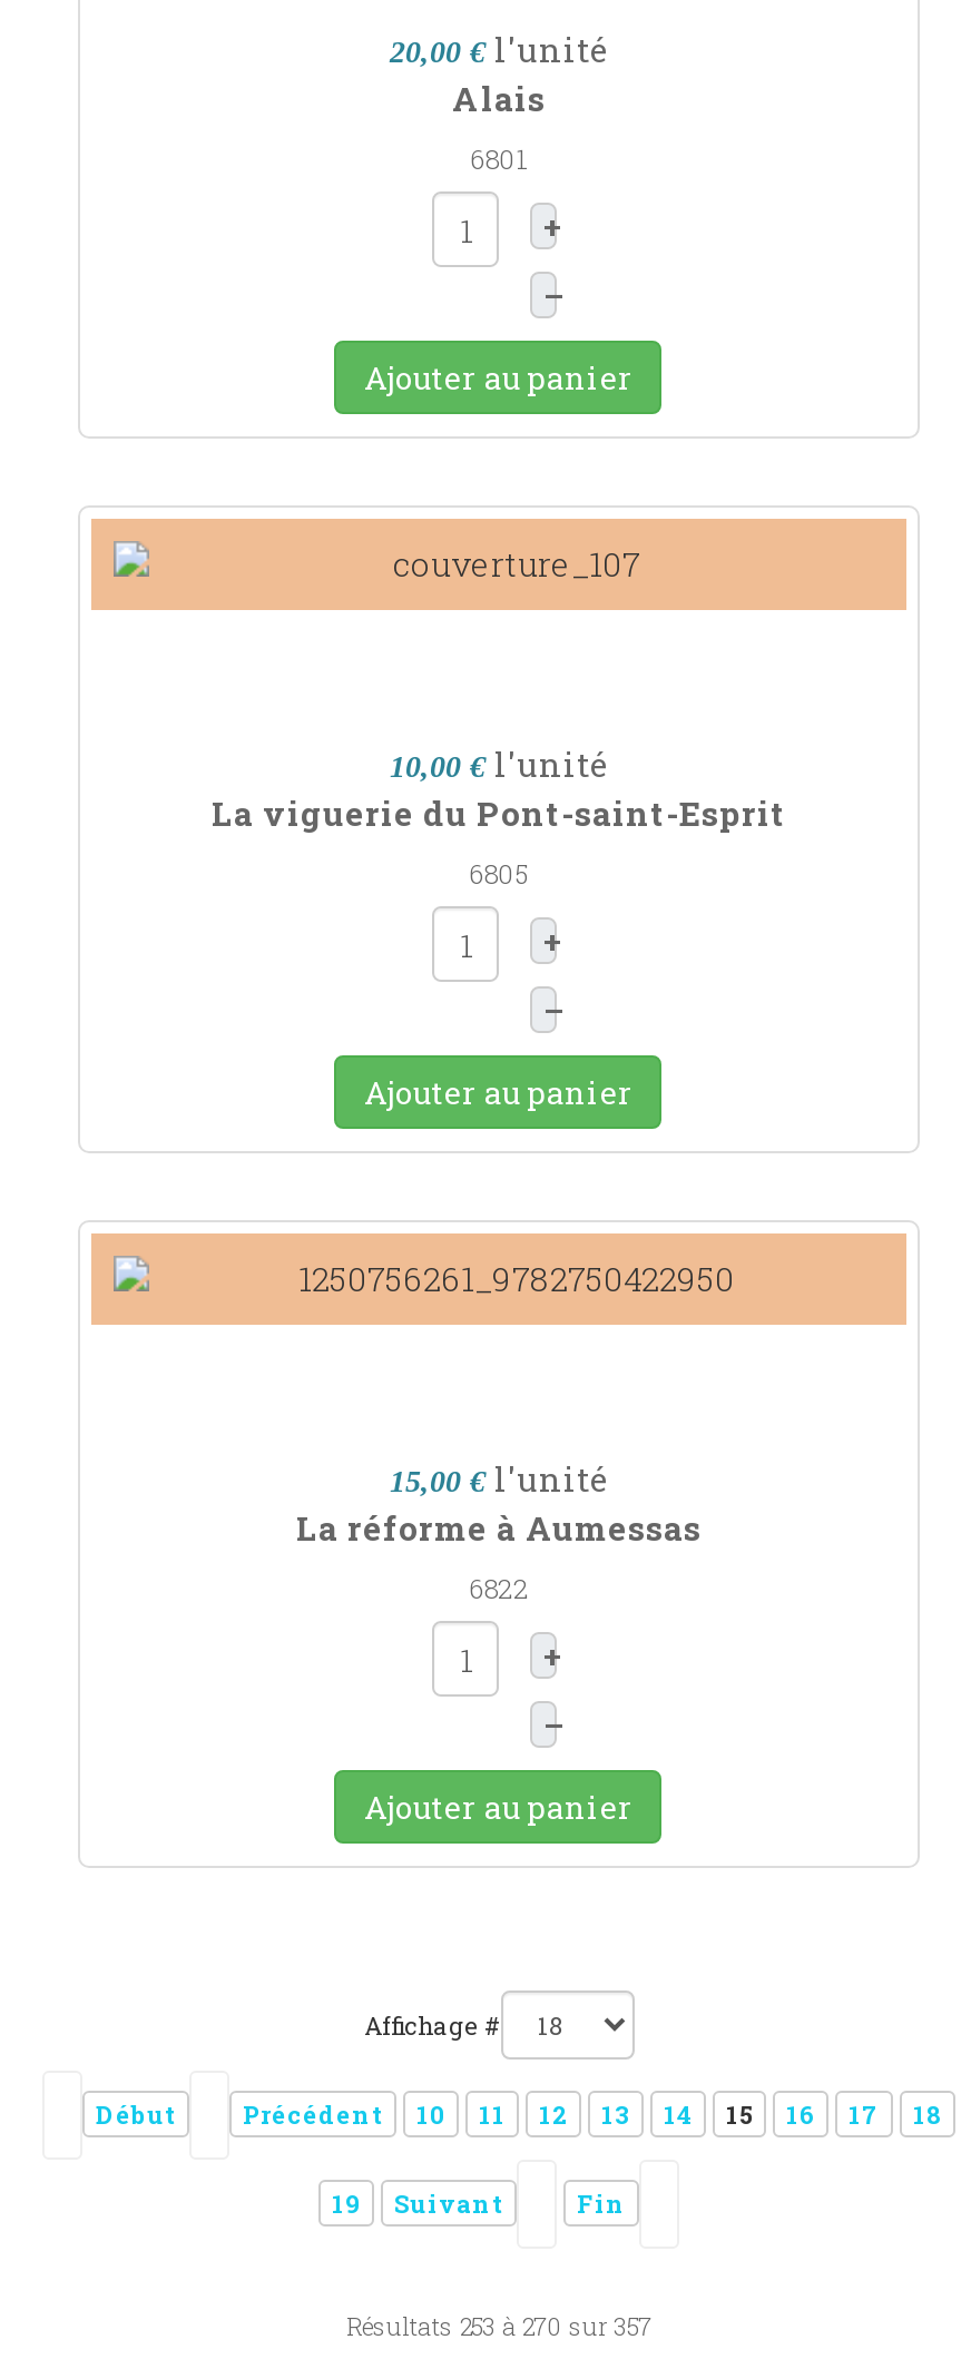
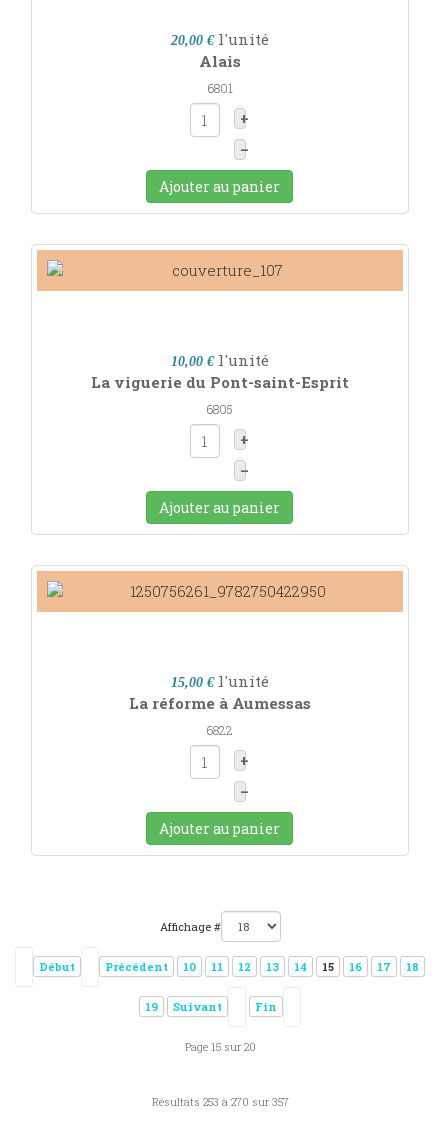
+ Page 15 sur 20
